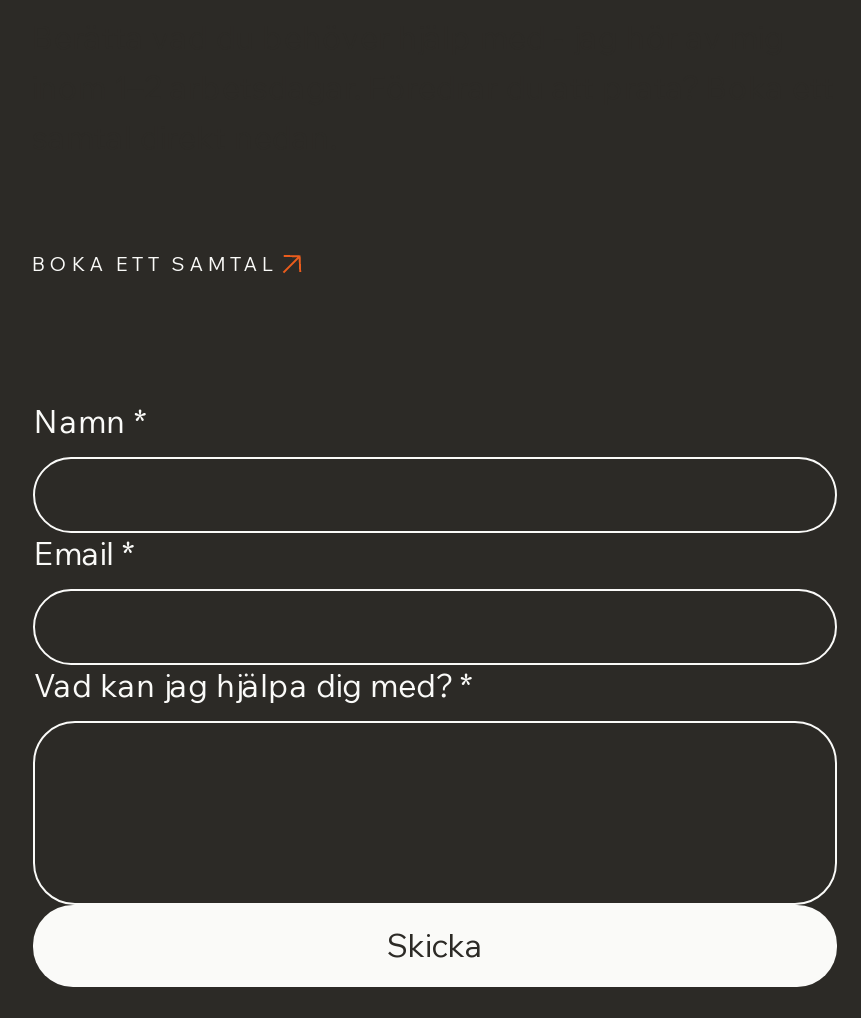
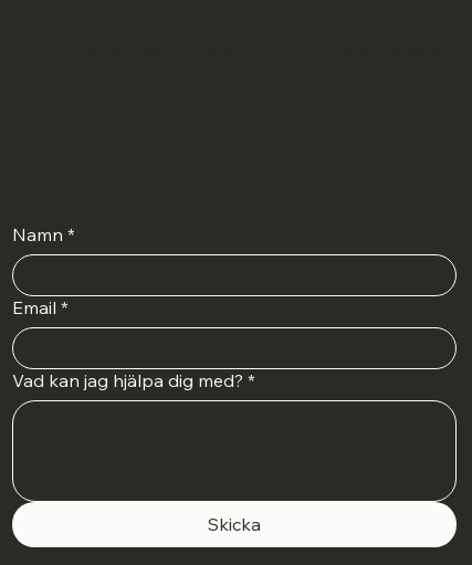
- BOKA ETT SAMTAL
